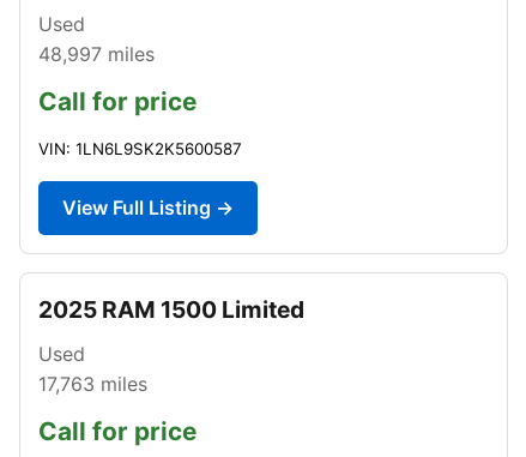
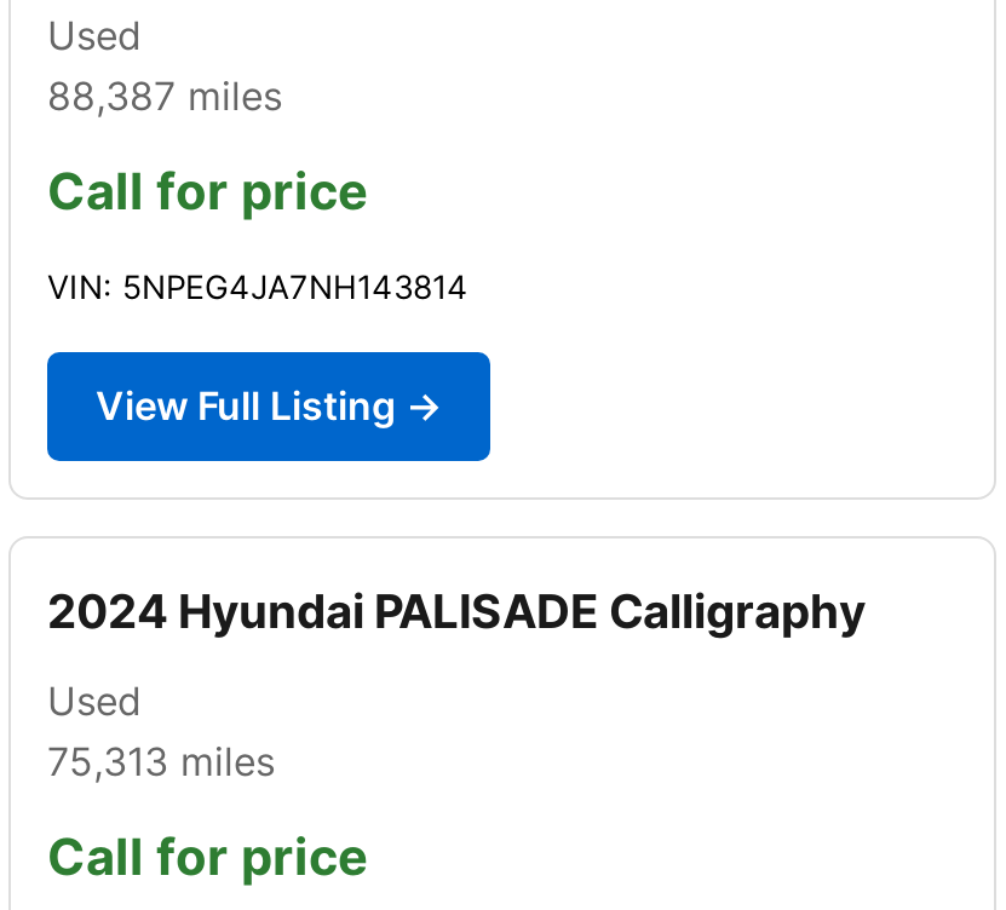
- 48,997 miles
+ 88,387 miles

- VIN: 1LN6L9SK2K5600587
+ VIN: 5NPEG4JA7NH143814

- 2025 RAM 1500 Limited
+ 2024 Hyundai PALISADE Calligraphy

- 17,763 miles
+ 75,313 miles
